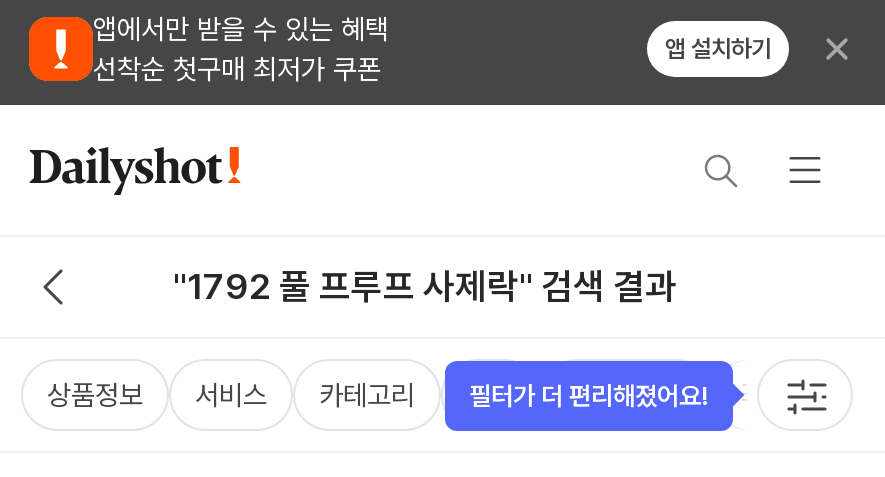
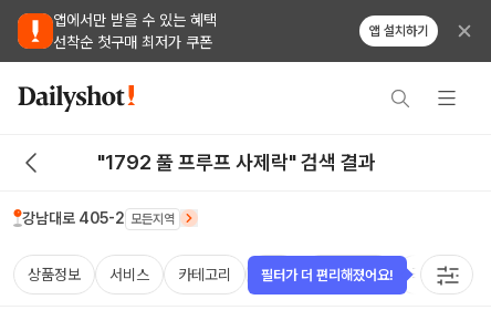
+ 강남대로 405-2 모든지역
